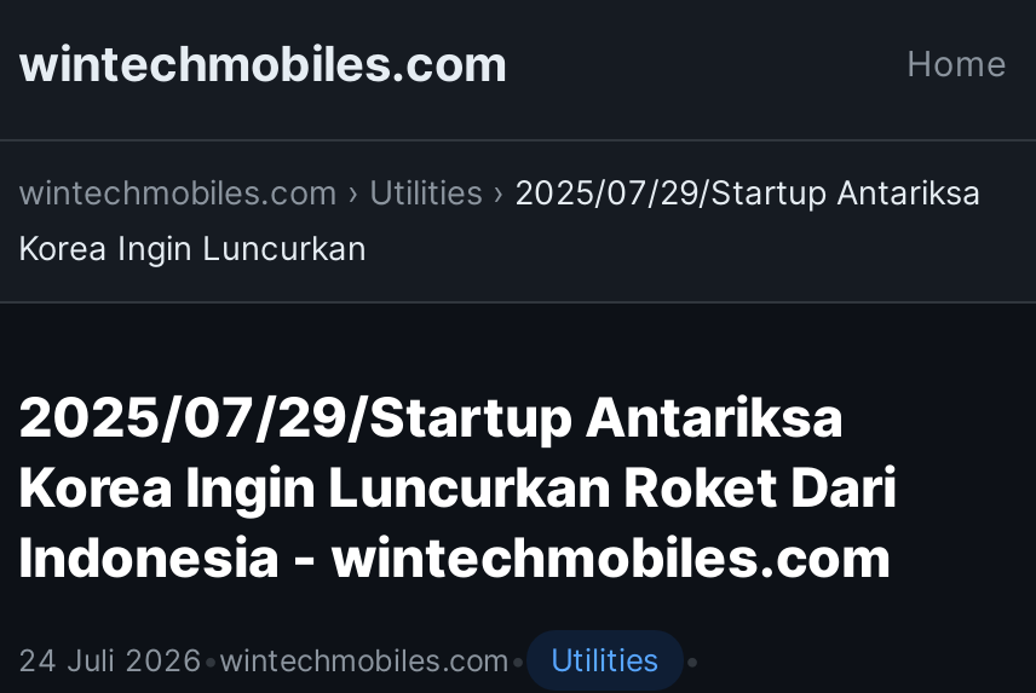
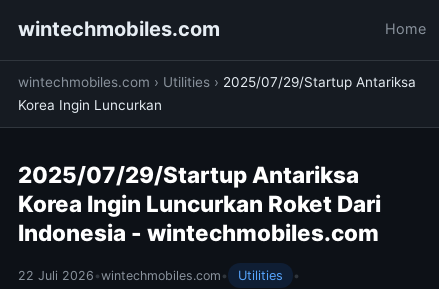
- 24 Juli 2026 • wintechmobiles.com •
+ 22 Juli 2026 • wintechmobiles.com •
